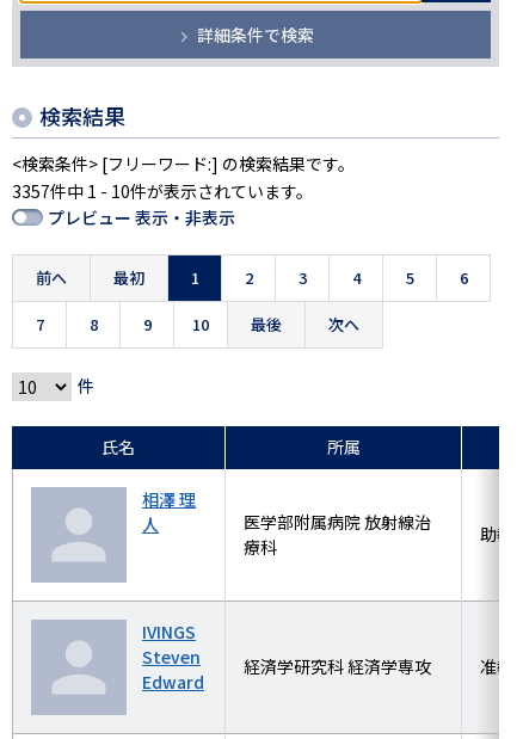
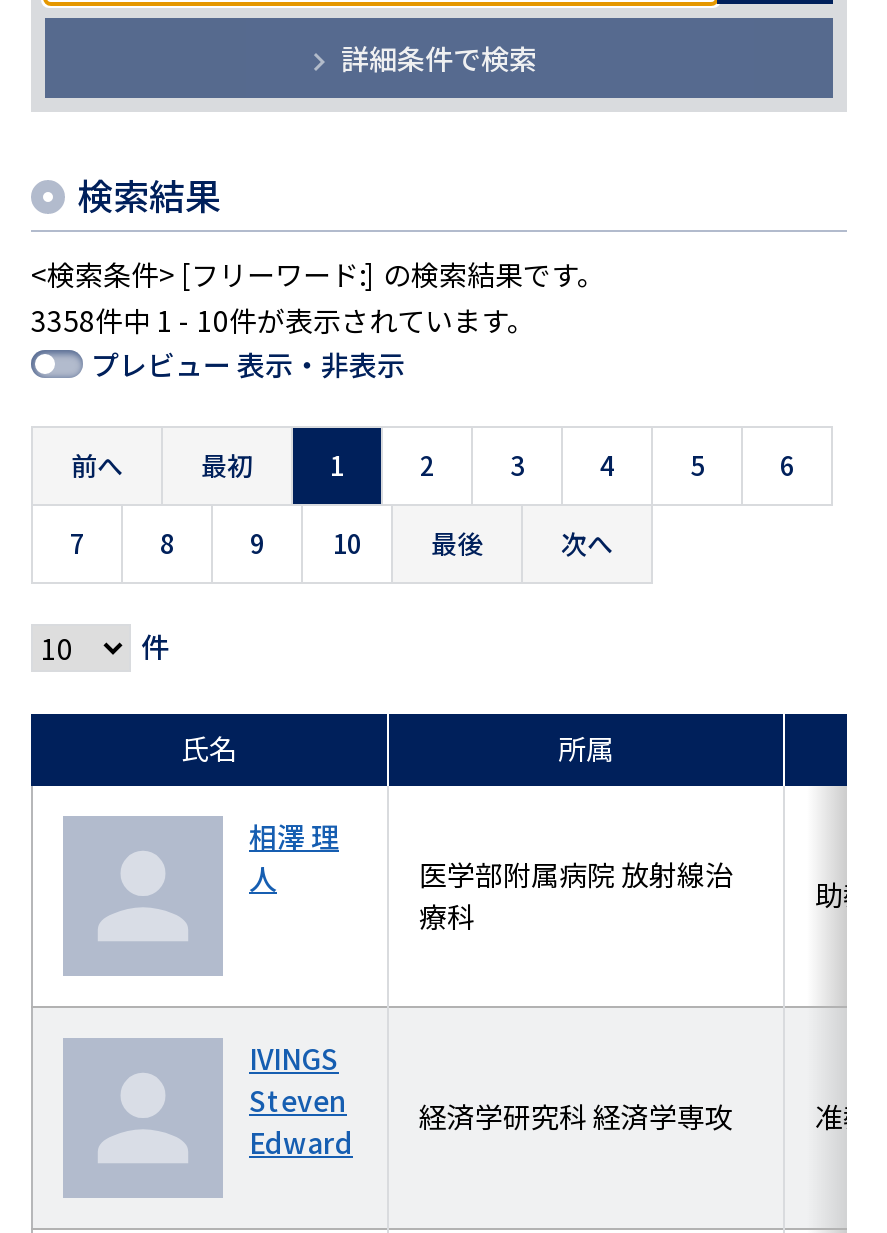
- 3357件中 1 - 10件が表示されています。
+ 3358件中 1 - 10件が表示されています。
